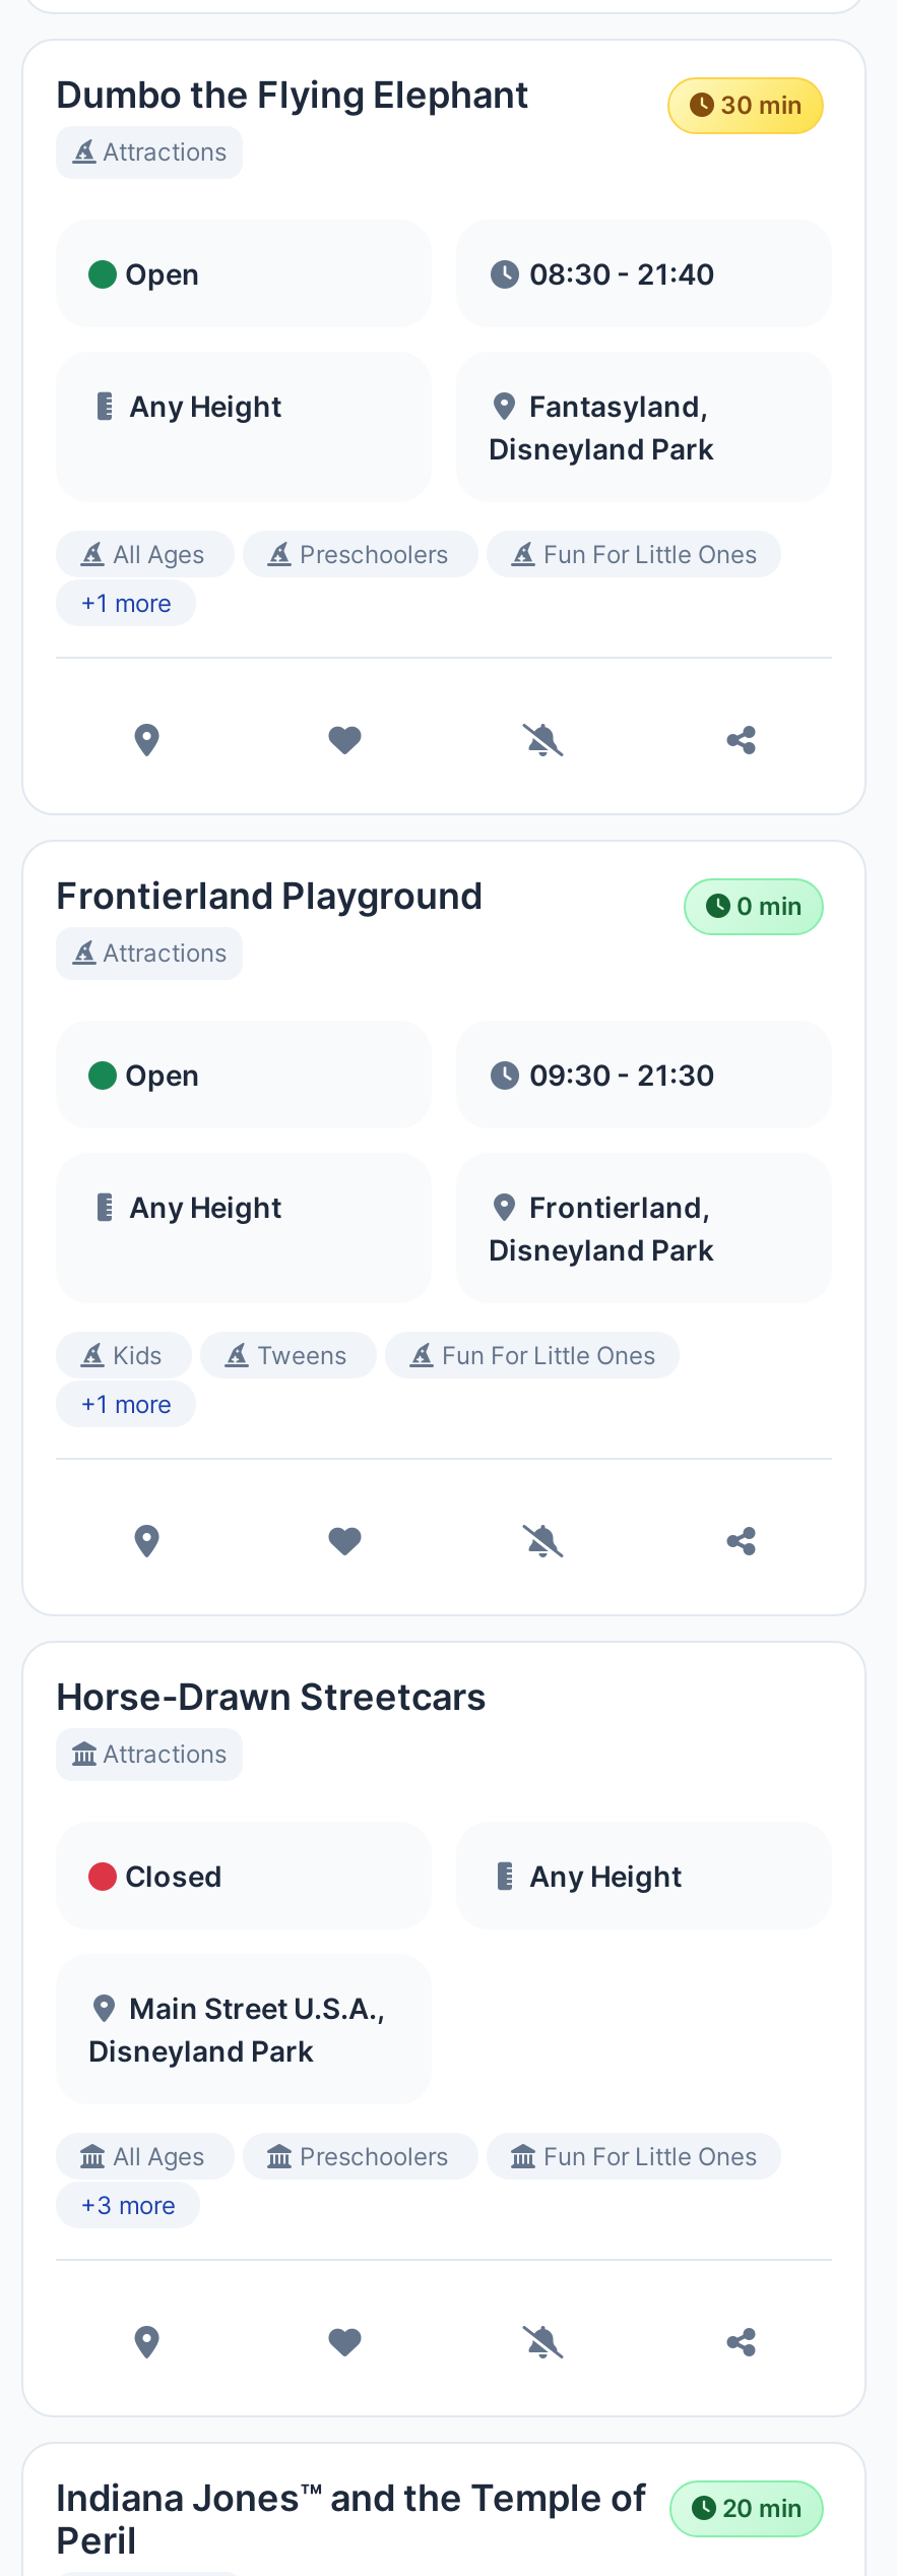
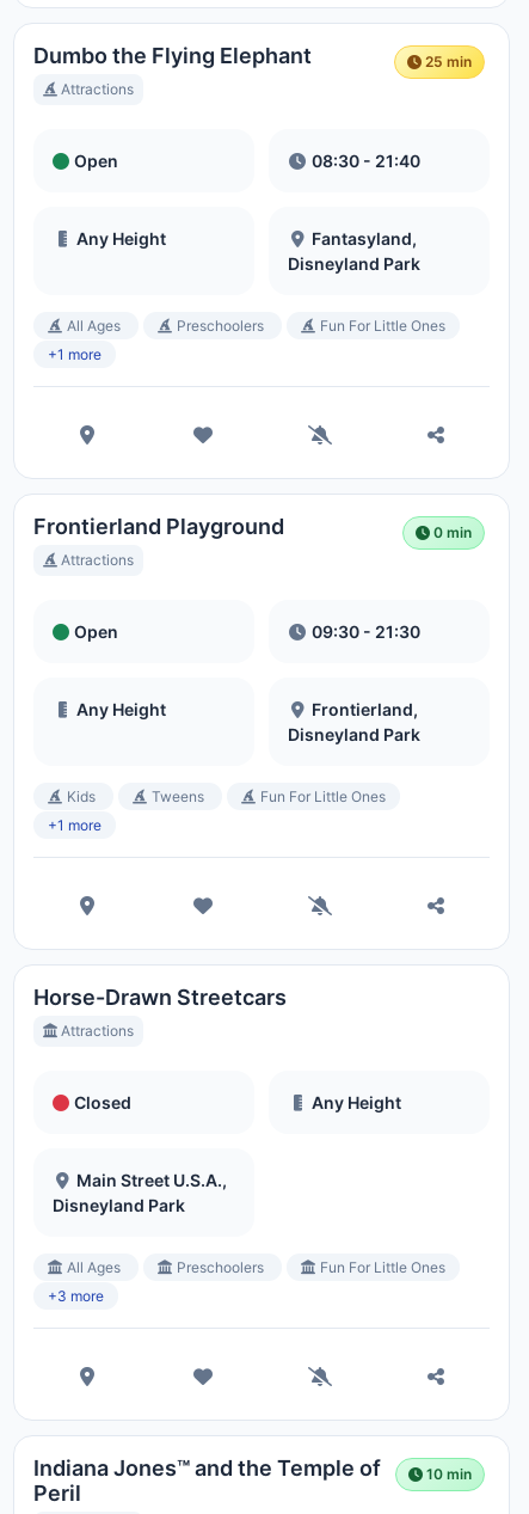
- 30 min
+ 25 min

- 20 min
+ 10 min
